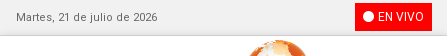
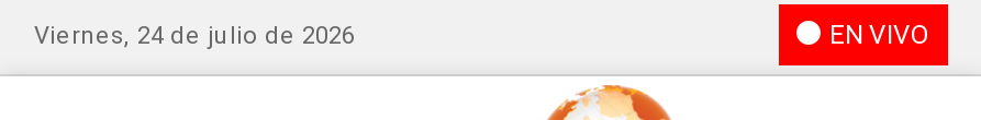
- Martes, 21 de julio de 2026
+ Viernes, 24 de julio de 2026
